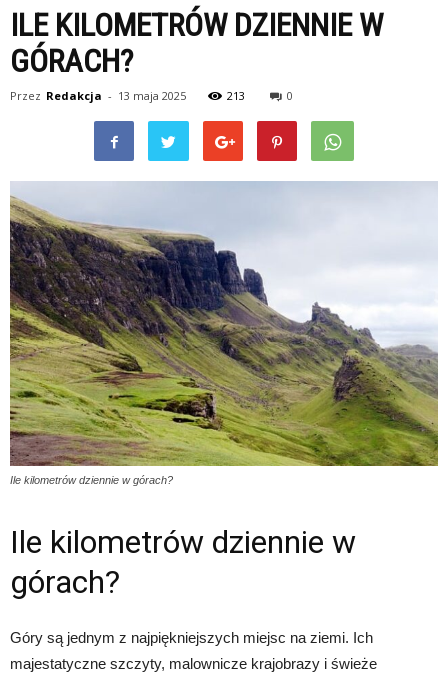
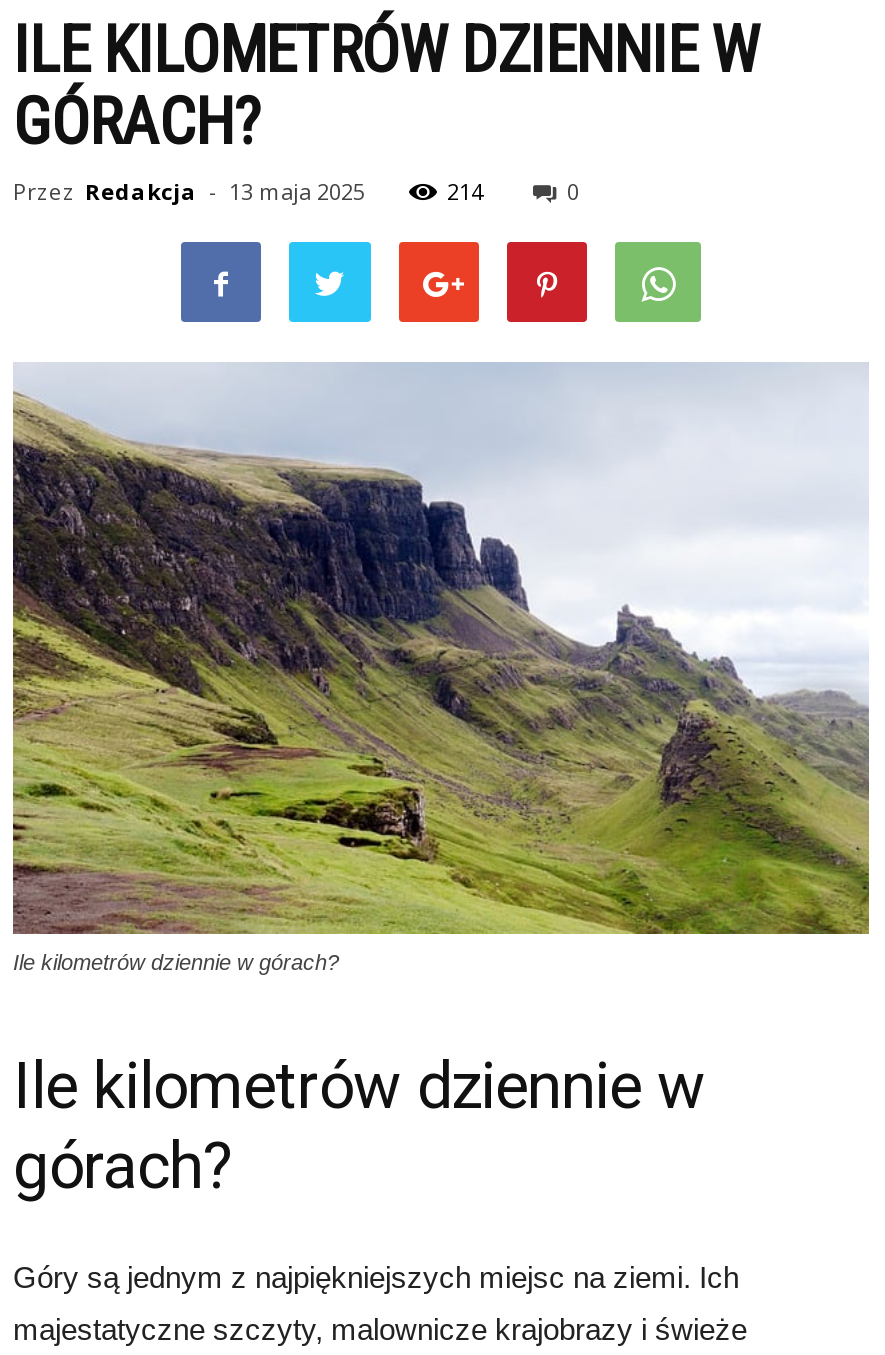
- 213
+ 214
